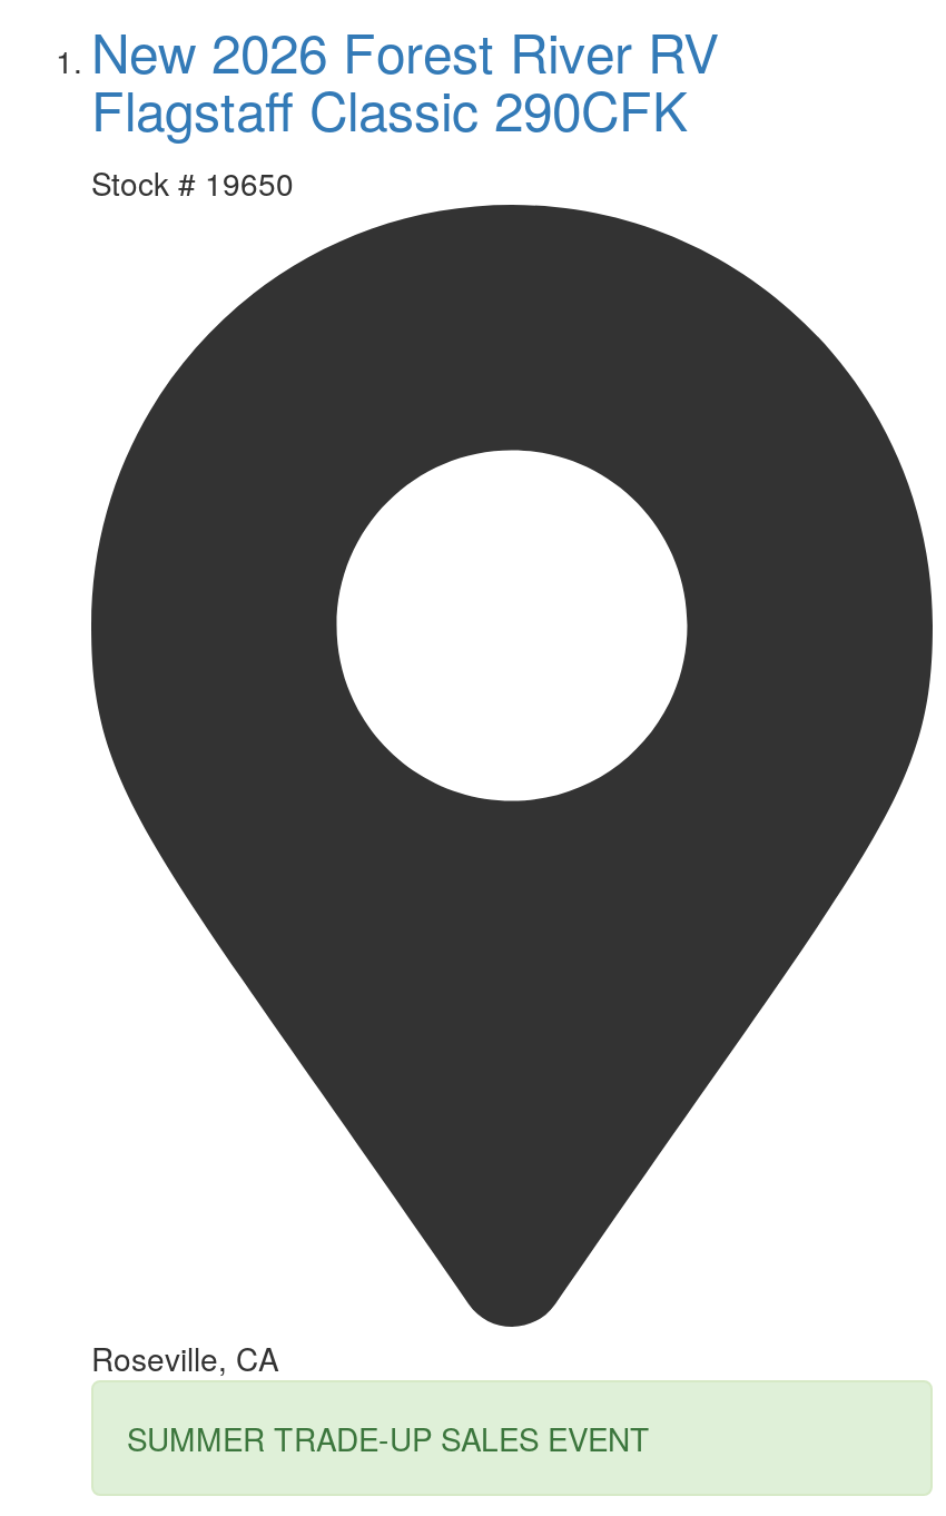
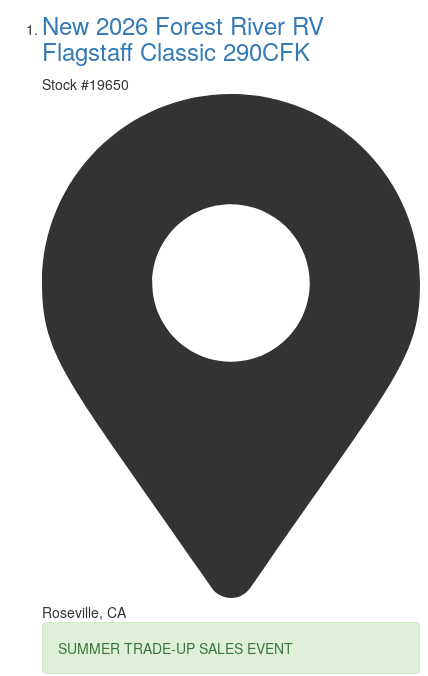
- Stock # 19650
+ Stock #19650
